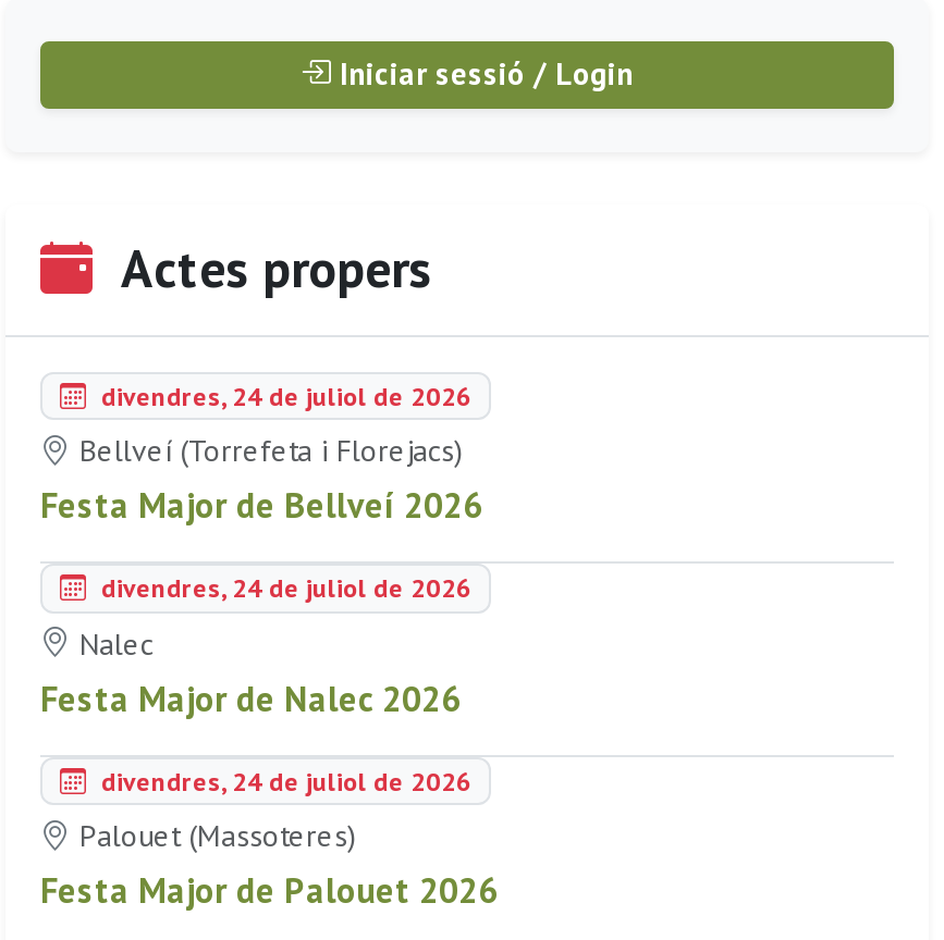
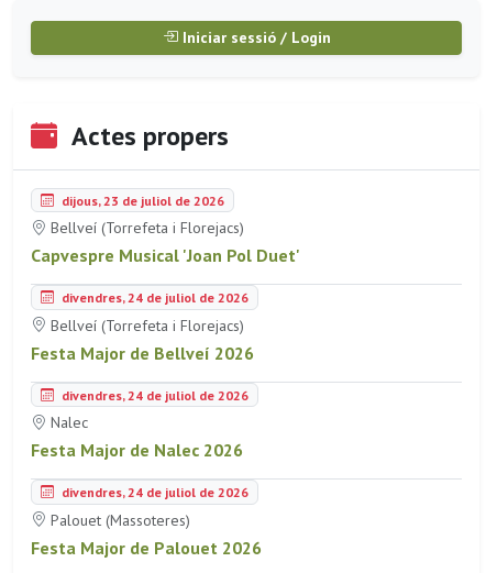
+ dijous, 23 de juliol de 2026
+ Bellveí (Torrefeta i Florejacs)
+ Capvespre Musical 'Joan Pol Duet'
